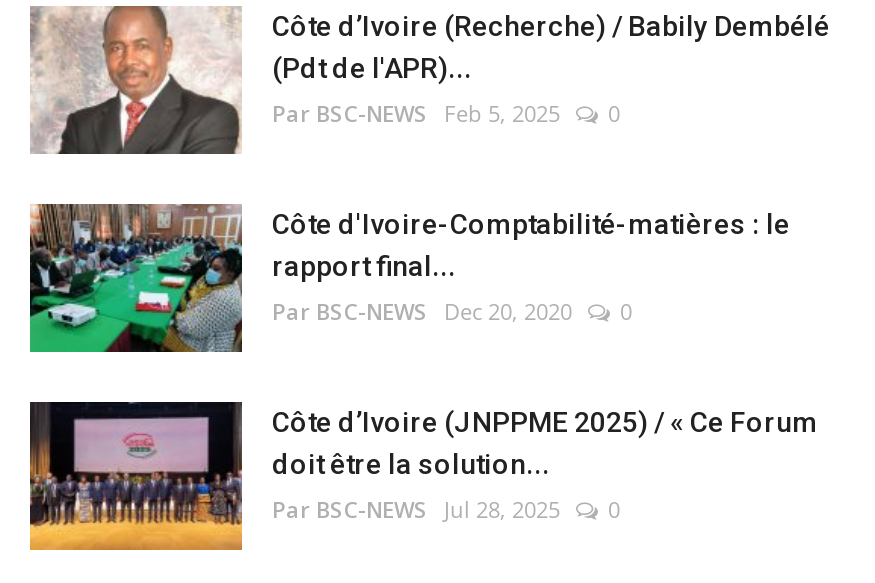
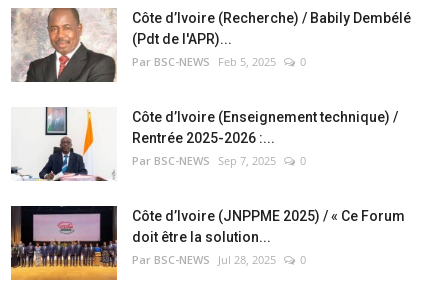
- [image]
- Côte d'Ivoire-Comptabilité-matières : le
- rapport final...
- Par BSC-NEWS Dec 20, 2020
+ [image]
+ Côte d’Ivoire (Enseignement technique) /
+ Rentrée 2025-2026 :...
+ Par BSC-NEWS Sep 7, 2025
